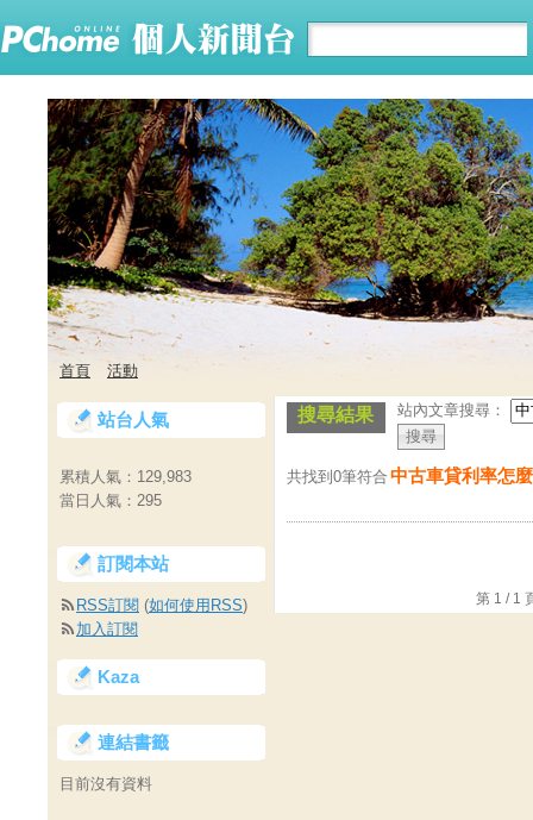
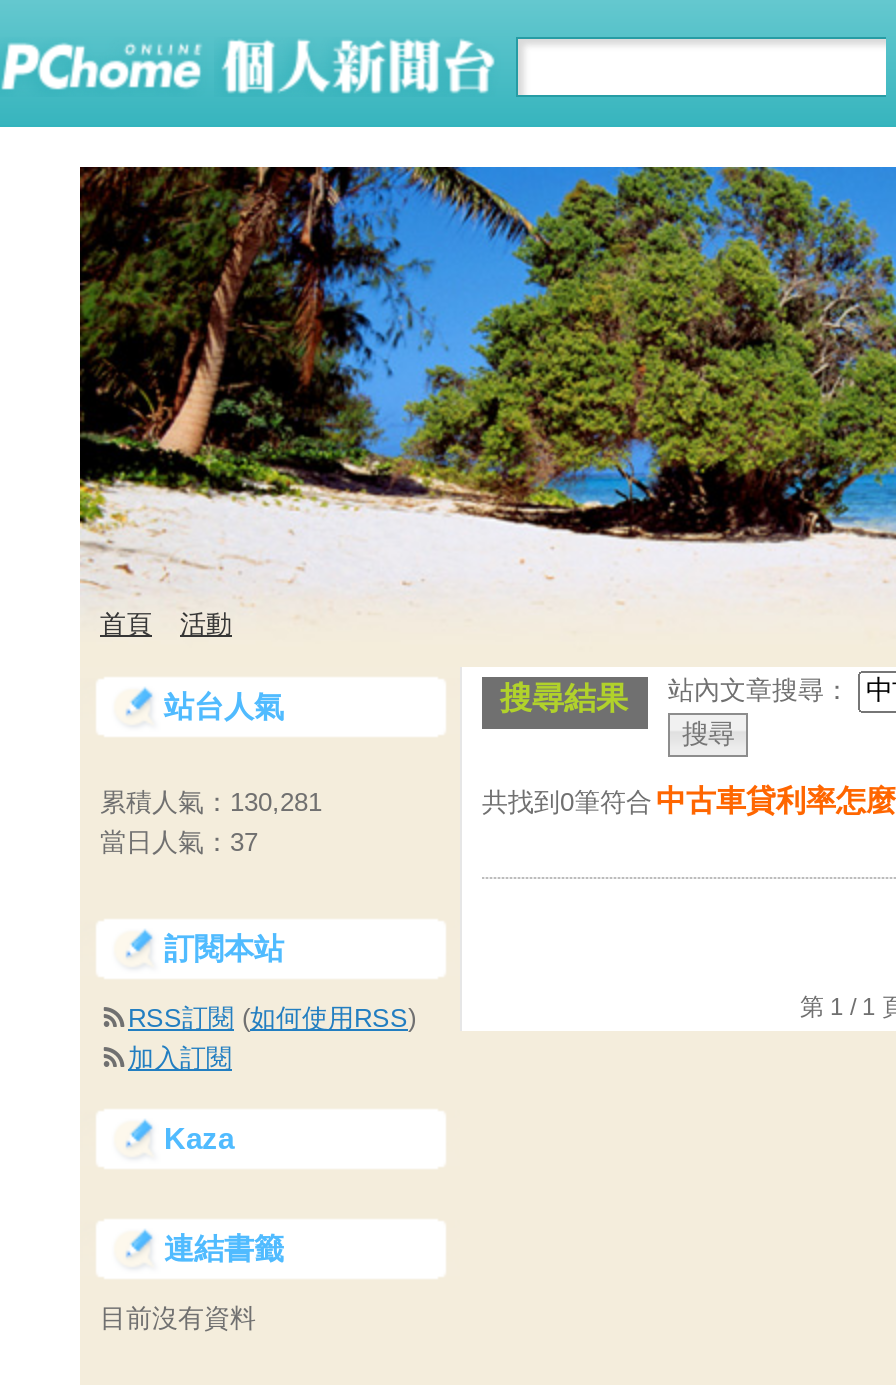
- 累積人氣：129,983
+ 累積人氣：130,281

- 當日人氣：295
+ 當日人氣：37
